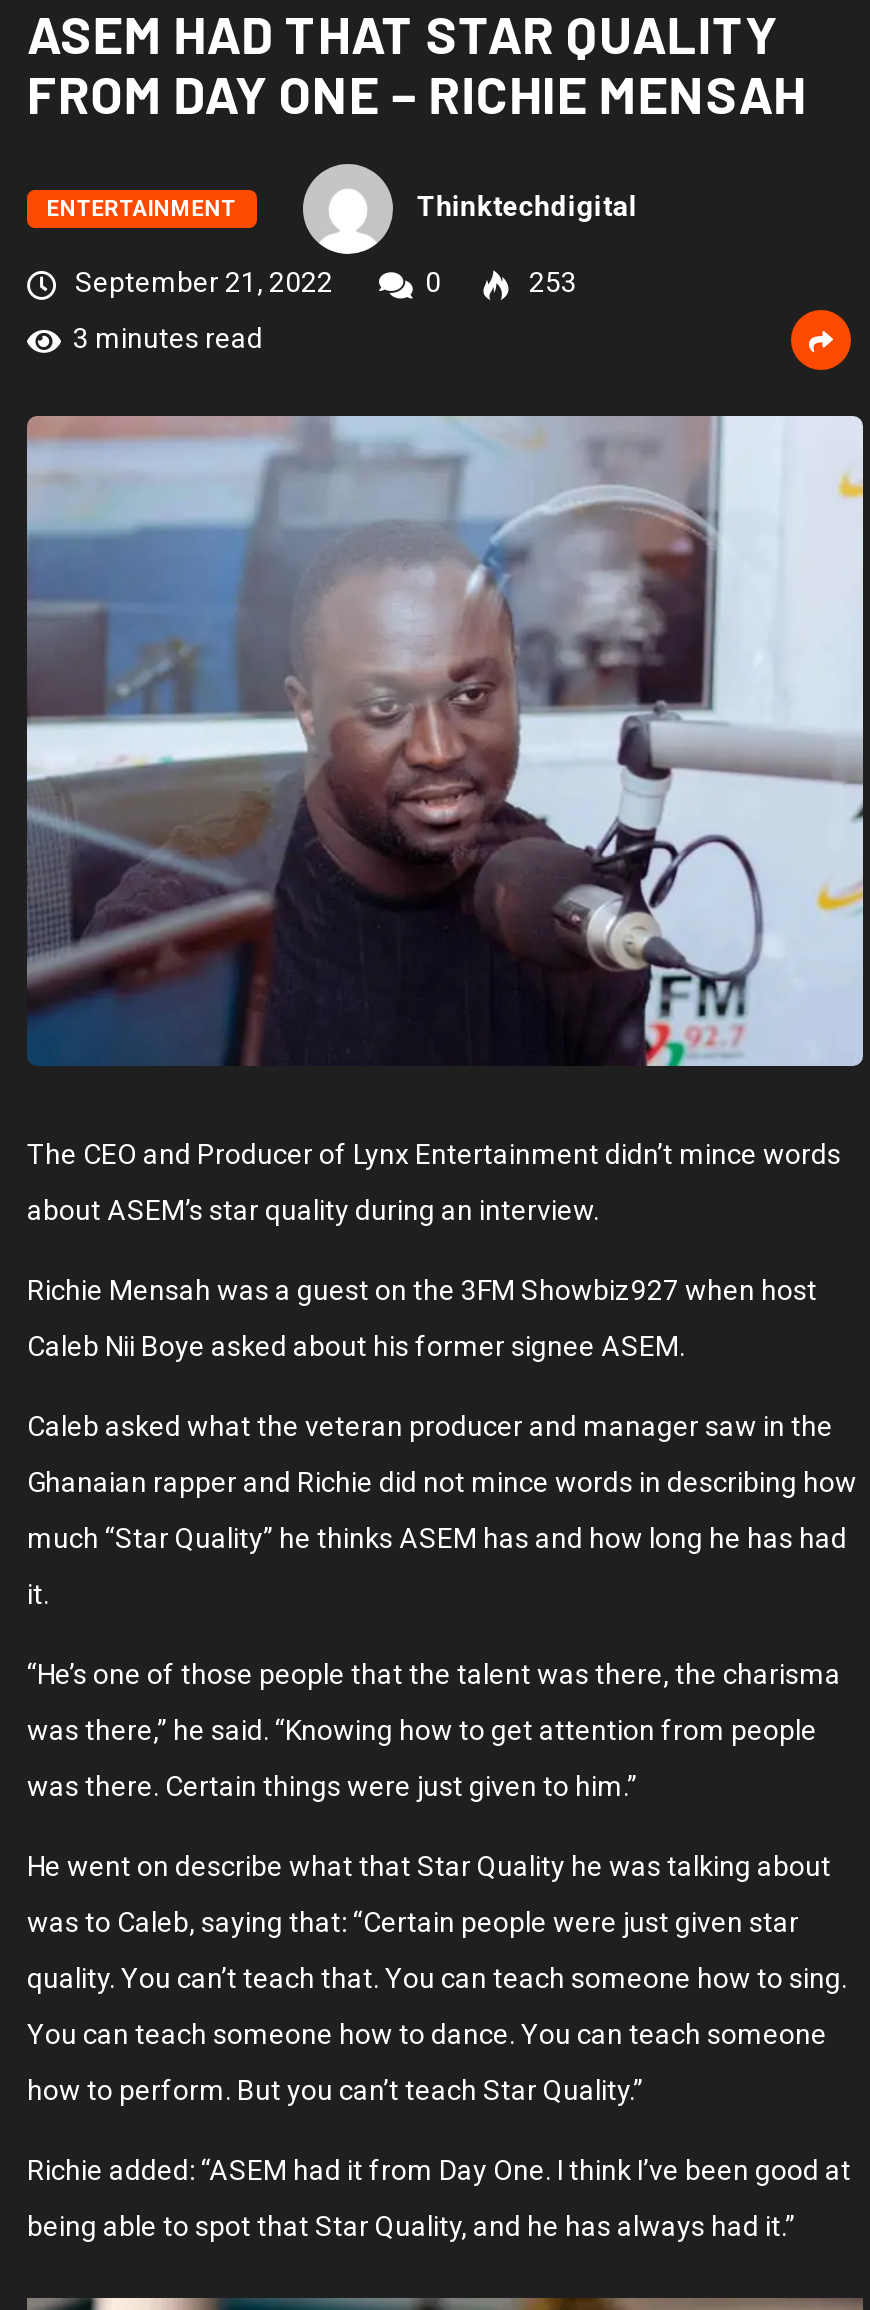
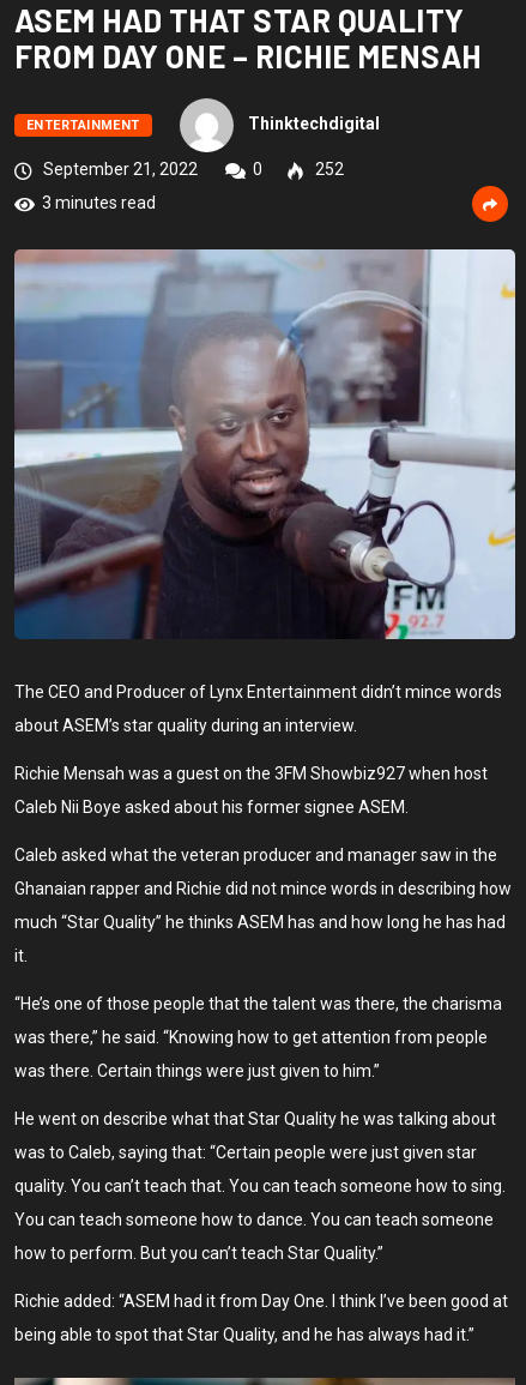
- 253
+ 252
